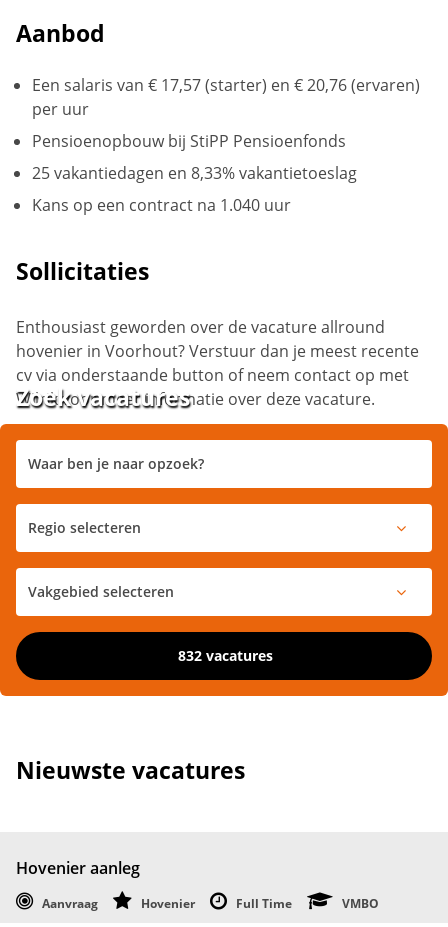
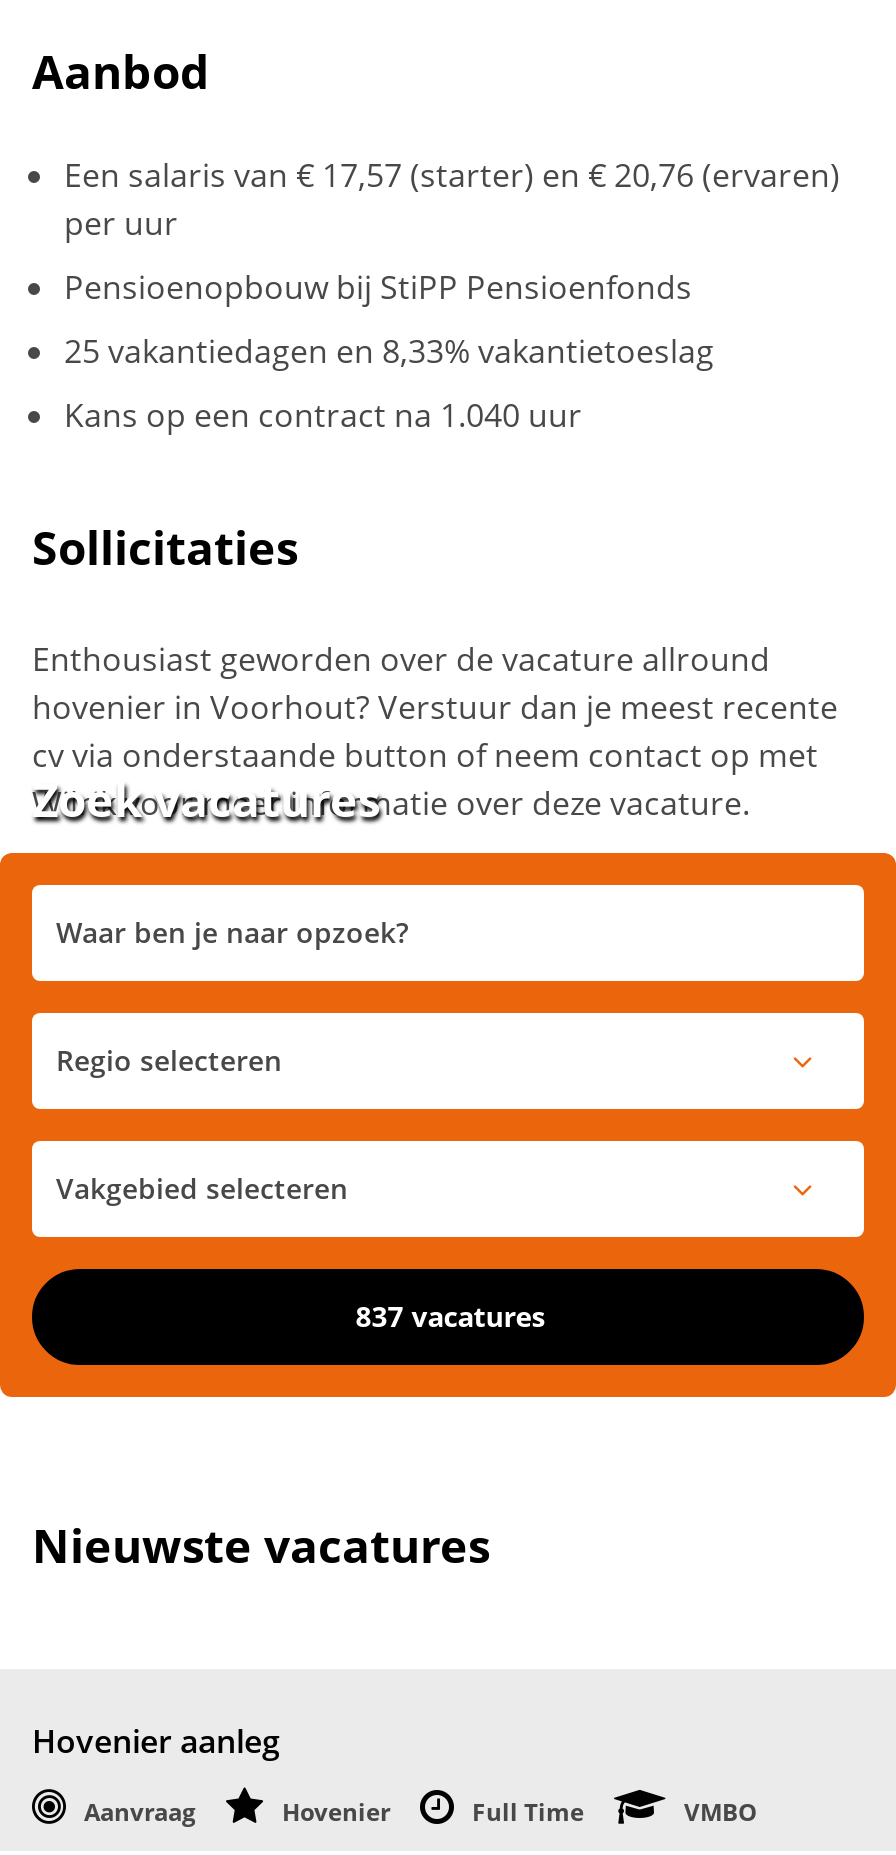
- 832 vacatures
+ 837 vacatures
